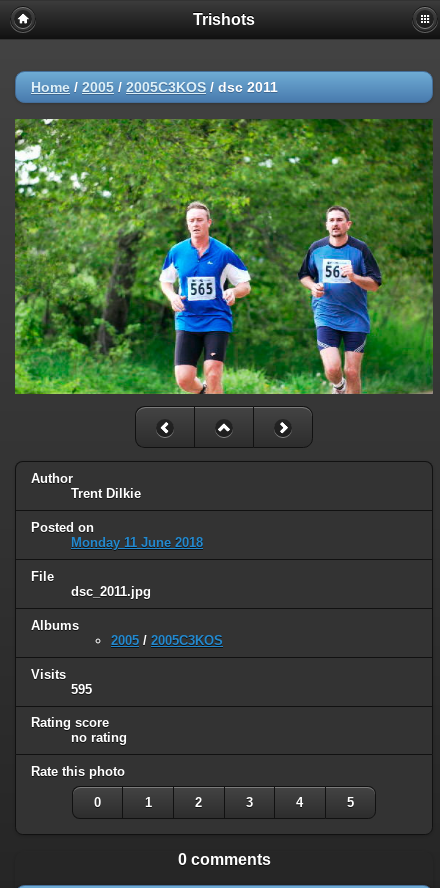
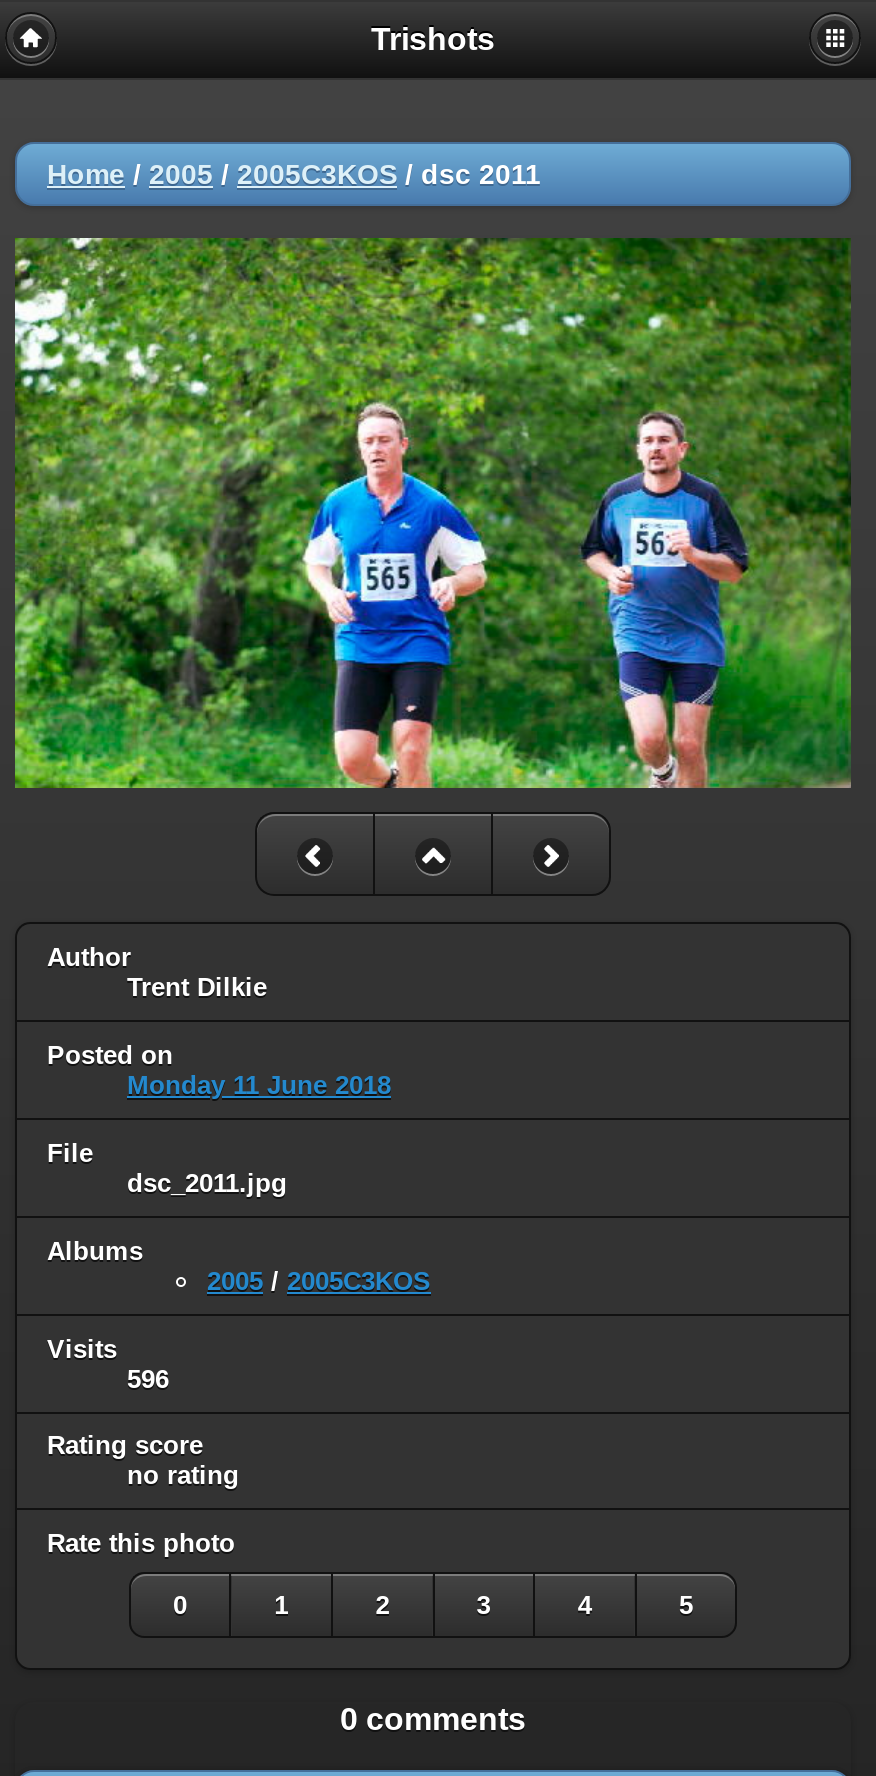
- 595
+ 596
